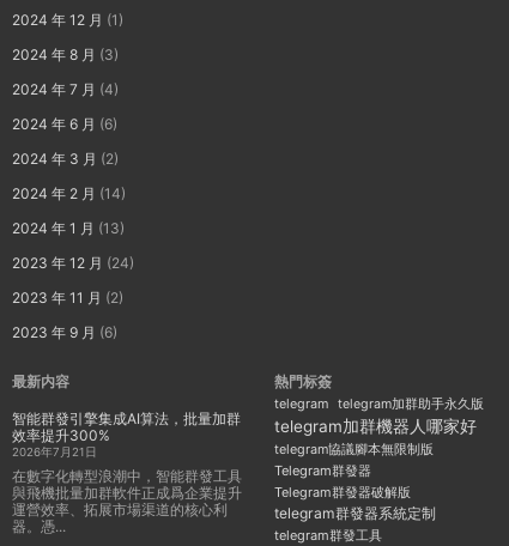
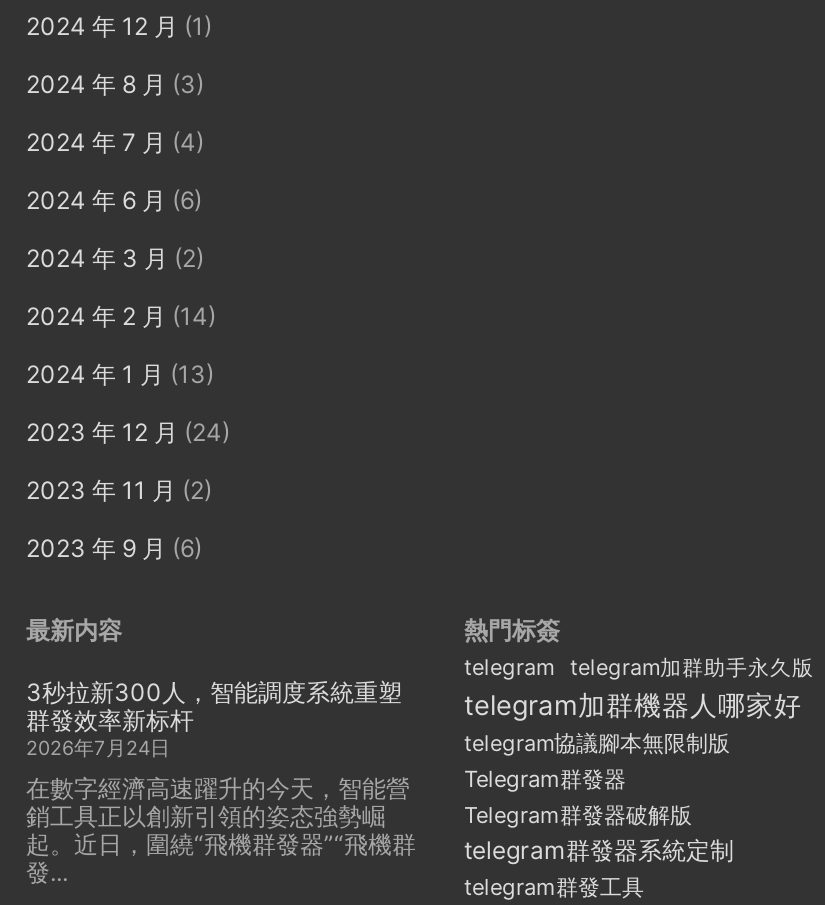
- 智能群發引擎集成AI算法，批量加群
- 效率提升300%
- 2026年7月21日
+ 3秒拉新300人，智能調度系統重塑
+ 群發效率新标杆
+ 2026年7月24日

- 在數字化轉型浪潮中，智能群發工具
- 與飛機批量加群軟件正成爲企業提升
- 運營效率、拓展市場渠道的核心利
- 器。憑...
+ 在數字經濟高速躍升的今天，智能營
+ 銷工具正以創新引領的姿态強勢崛
+ 起。近日，圍繞“飛機群發器”“飛機群
+ 發...
